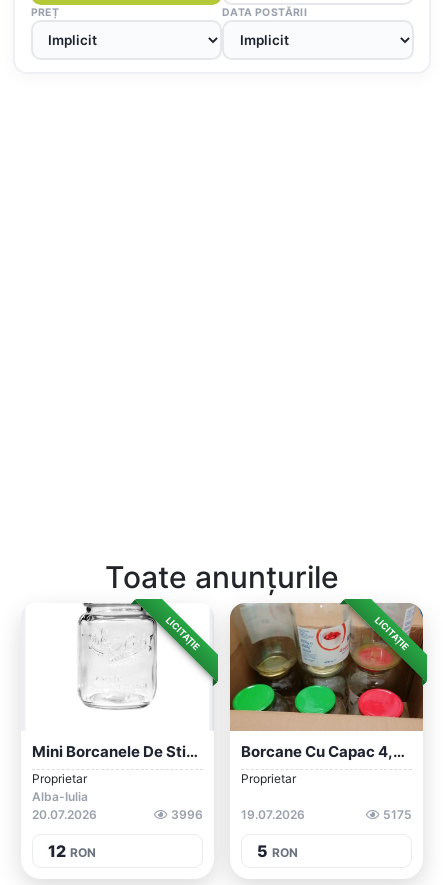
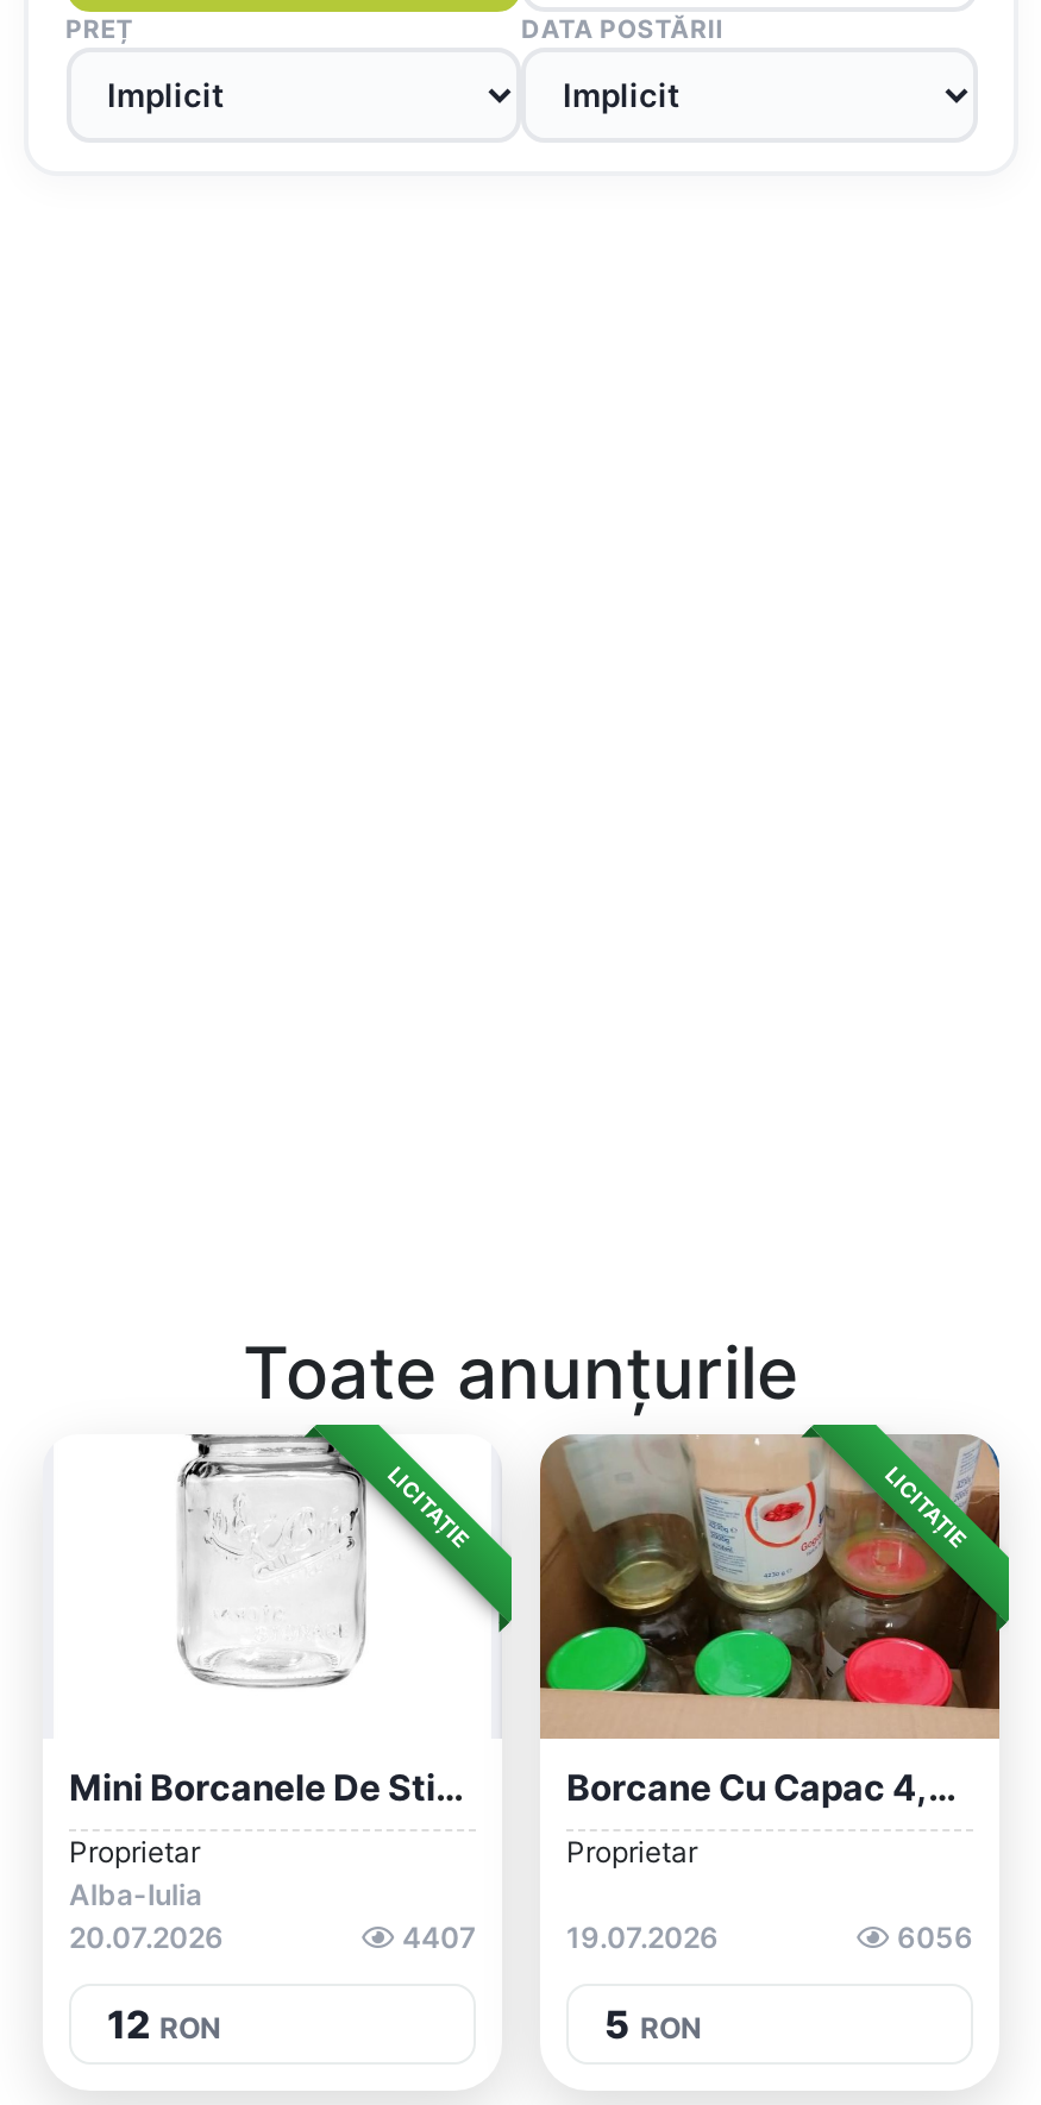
- 3996
+ 4407

- 5175
+ 6056
